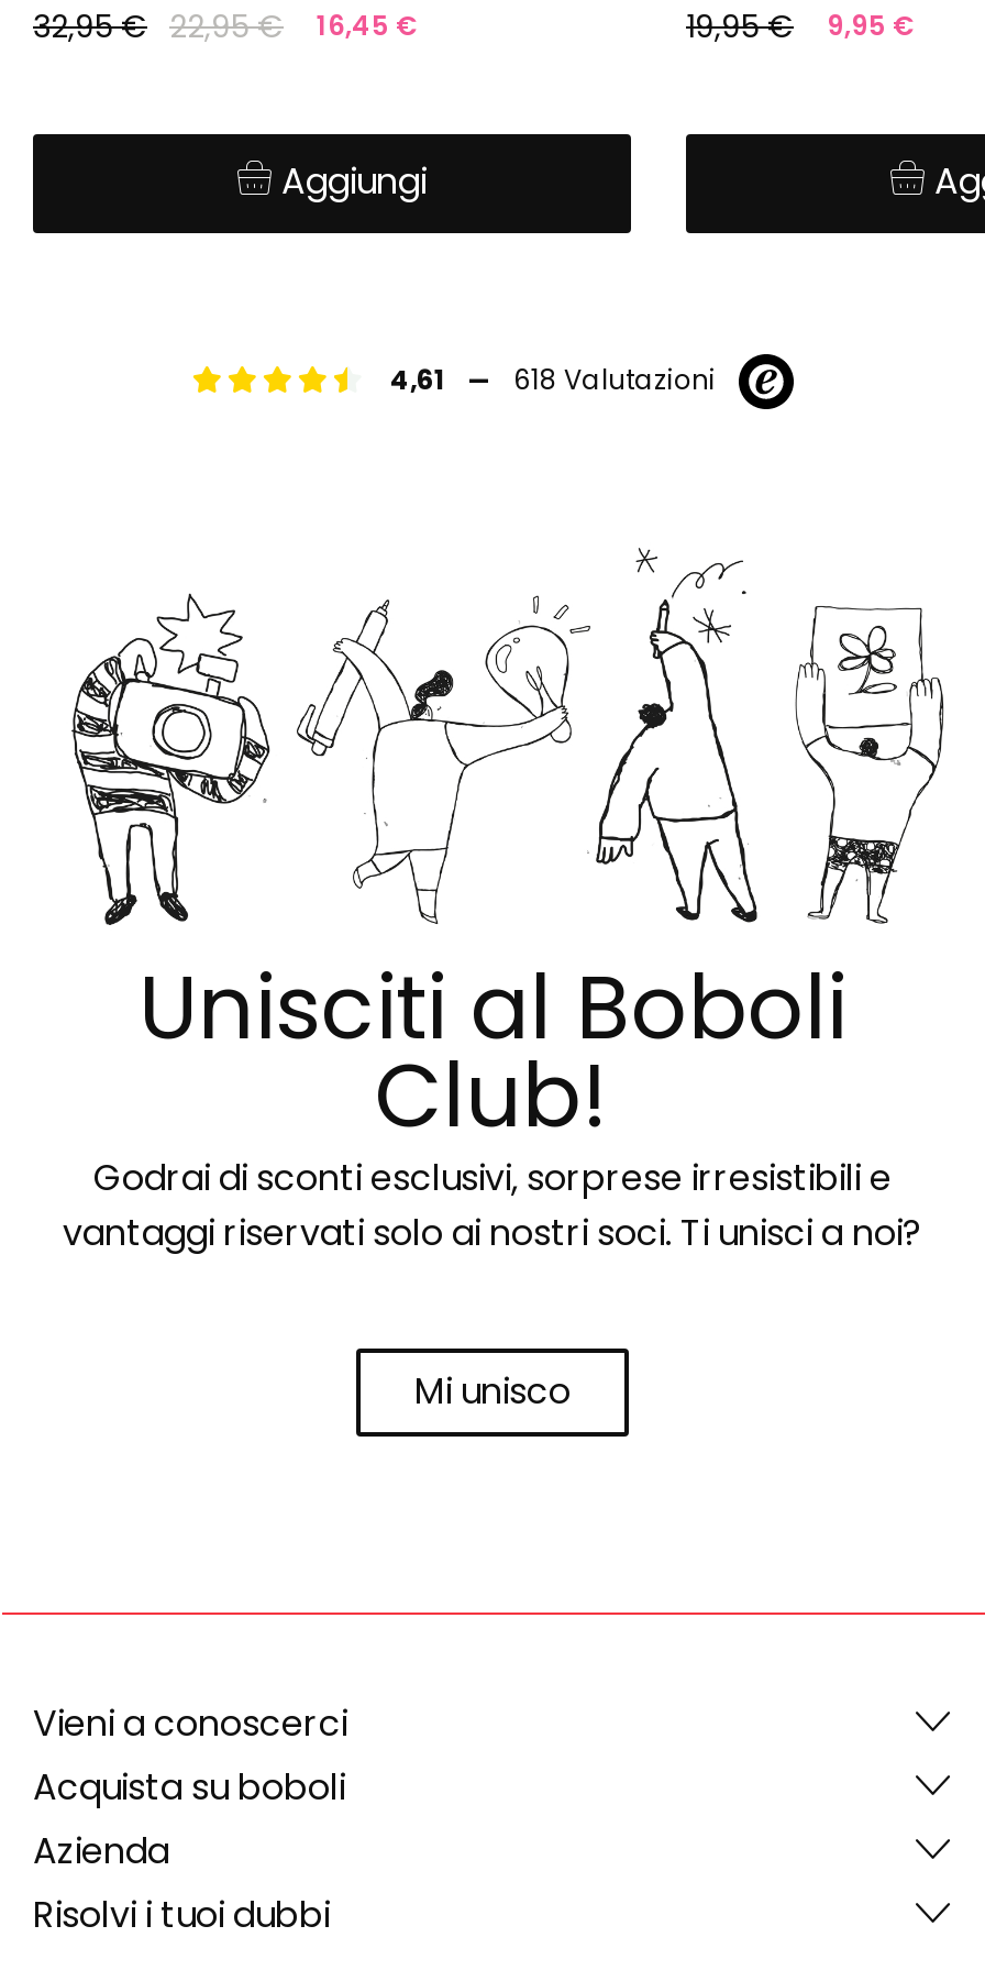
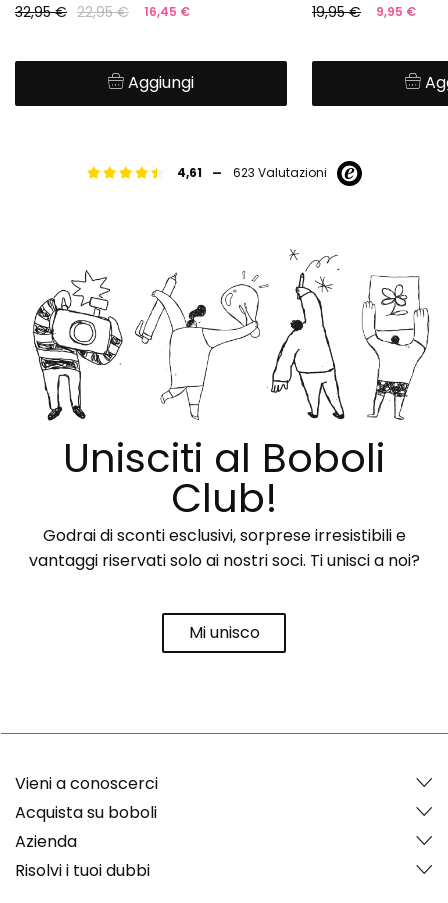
- 4,61 - 618 Valutazioni
+ 4,61 - 623 Valutazioni
